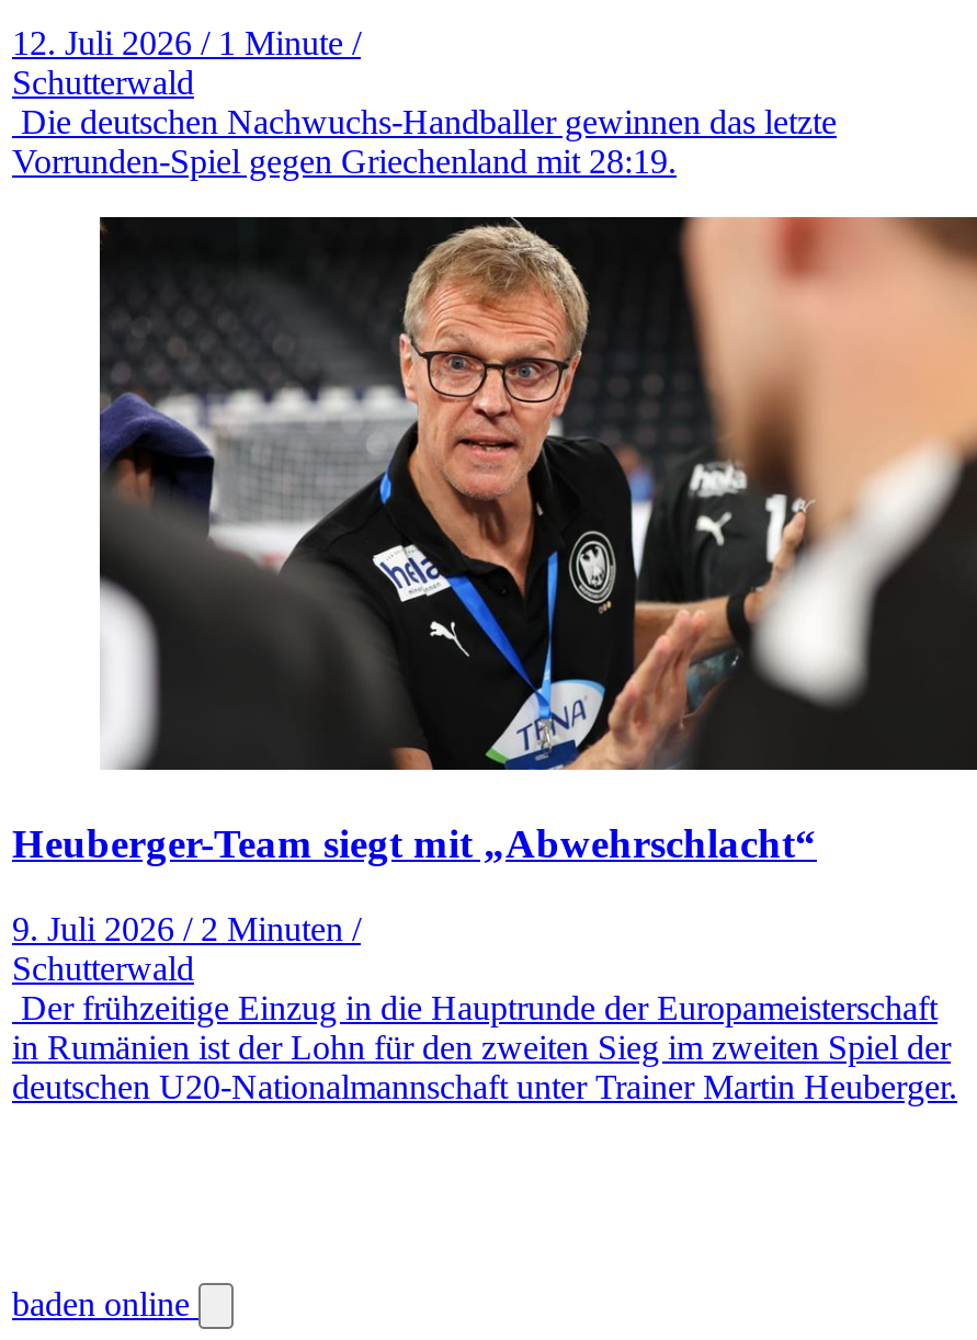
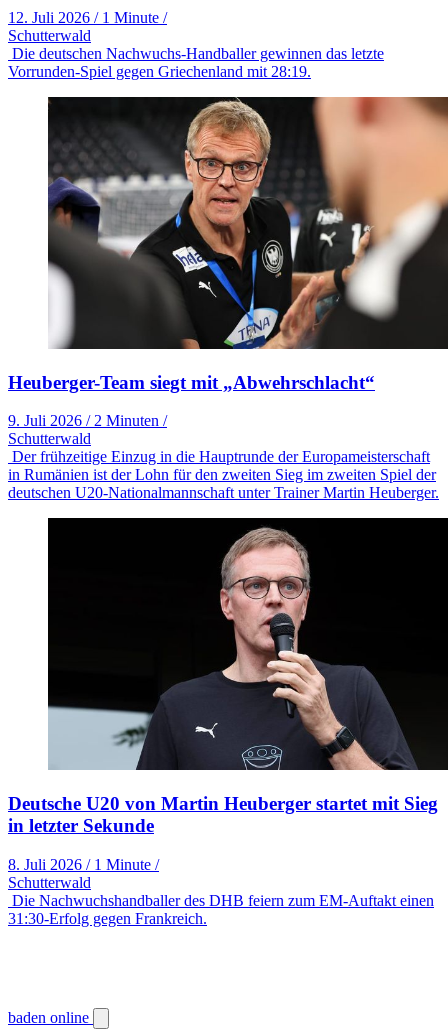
+ [image]
+ Deutsche U20 von Martin Heuberger startet mit Sieg
+ in letzter Sekunde
+ 8. Juli 2026 / 1 Minute /
+ Schutterwald
+ Die Nachwuchshandballer des DHB feiern zum EM-Auftakt einen
+ 31:30-Erfolg gegen Frankreich.
